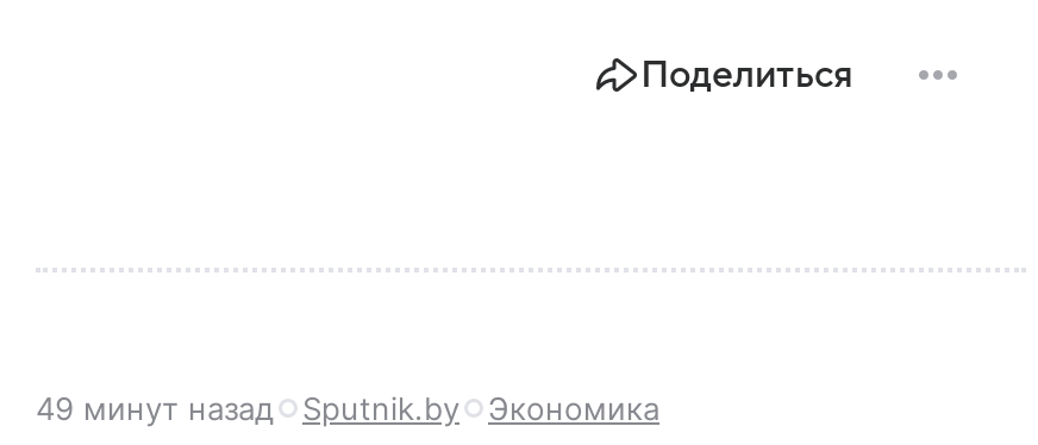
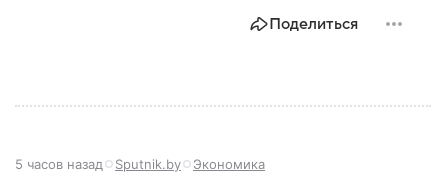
- 49 минут назад Sputnik.by Экономика
+ 5 часов назад Sputnik.by Экономика
